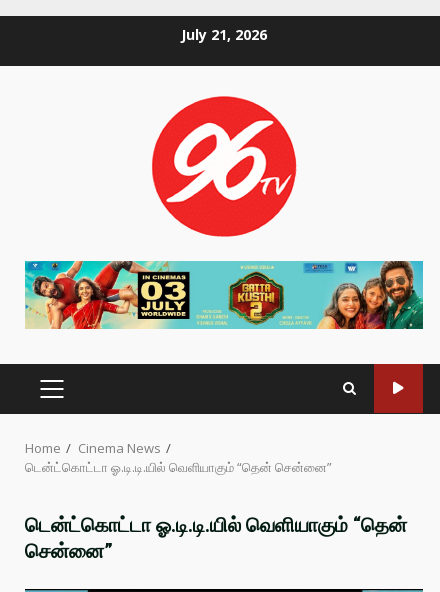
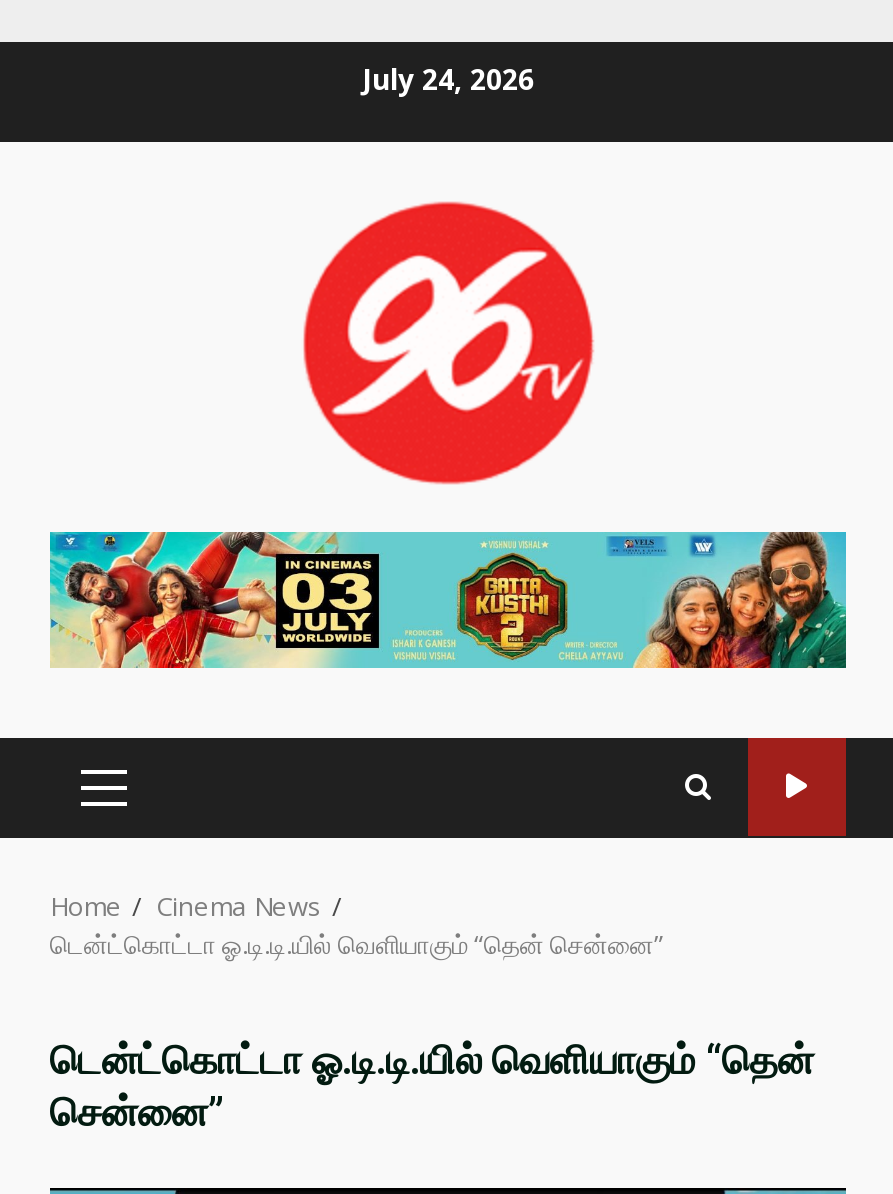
- July 21, 2026
+ July 24, 2026
